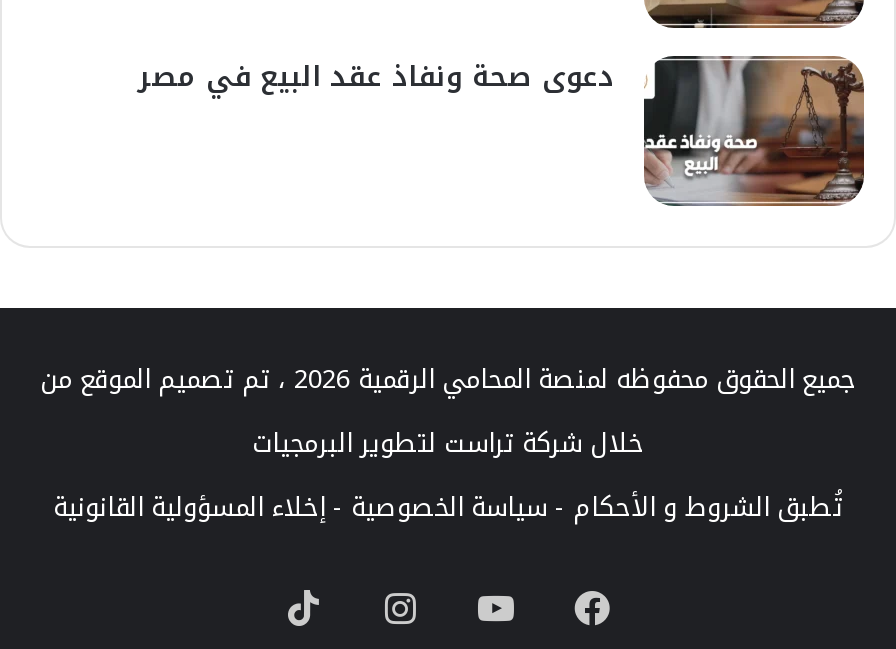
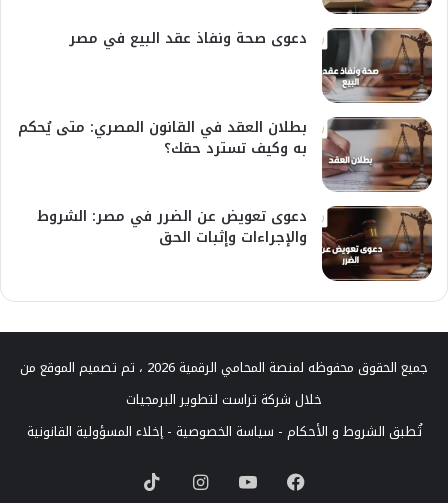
+ [image]
+ بطلان العقد في القانون المصري: متى يُحكم
+ به وكيف تسترد حقك؟
+ دعوى تعويض عن الضرر في مصر: الشروط
+ والإجراءات وإثبات الحق

+ [image]
